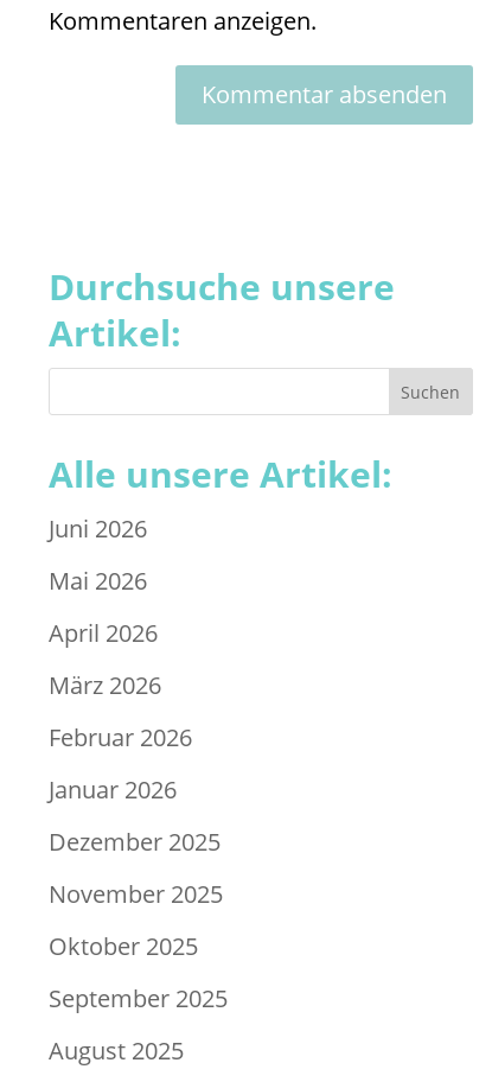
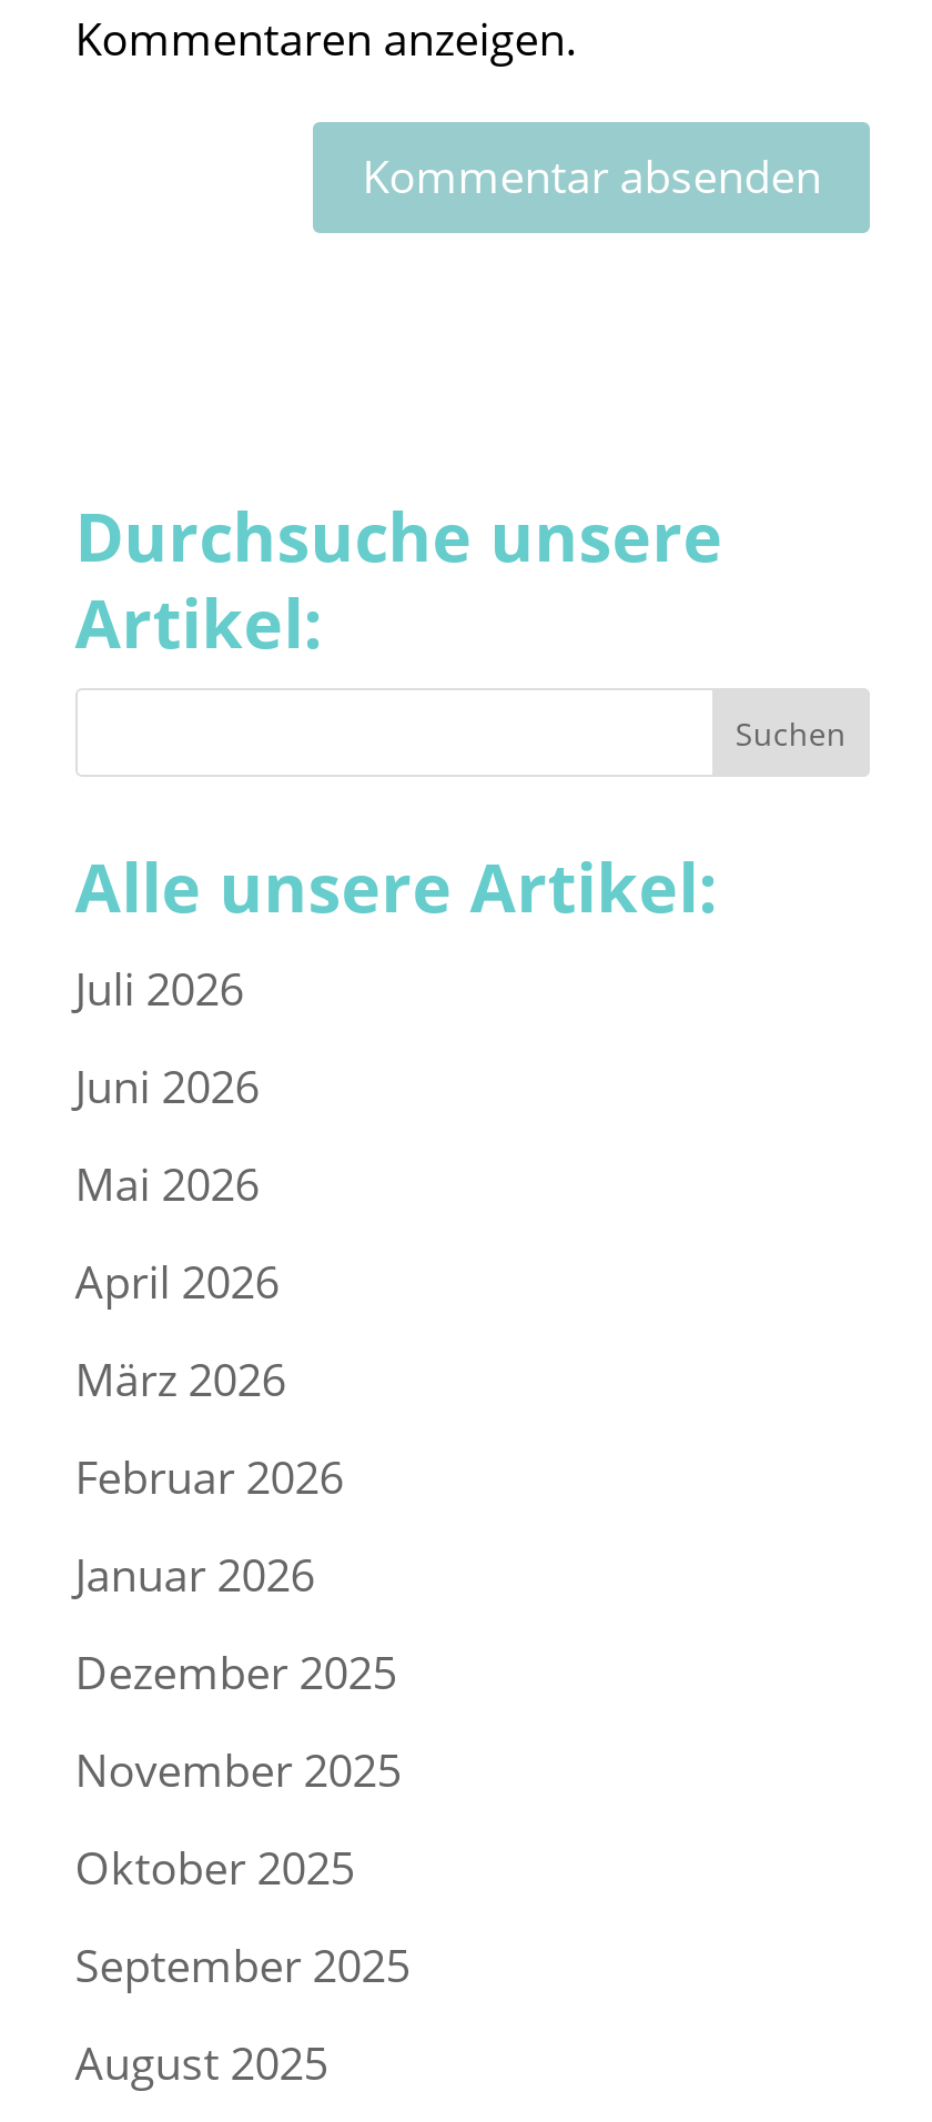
+ Juli 2026
